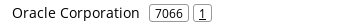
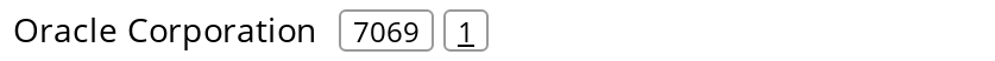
- Oracle Corporation 7066 1
+ Oracle Corporation 7069 1
